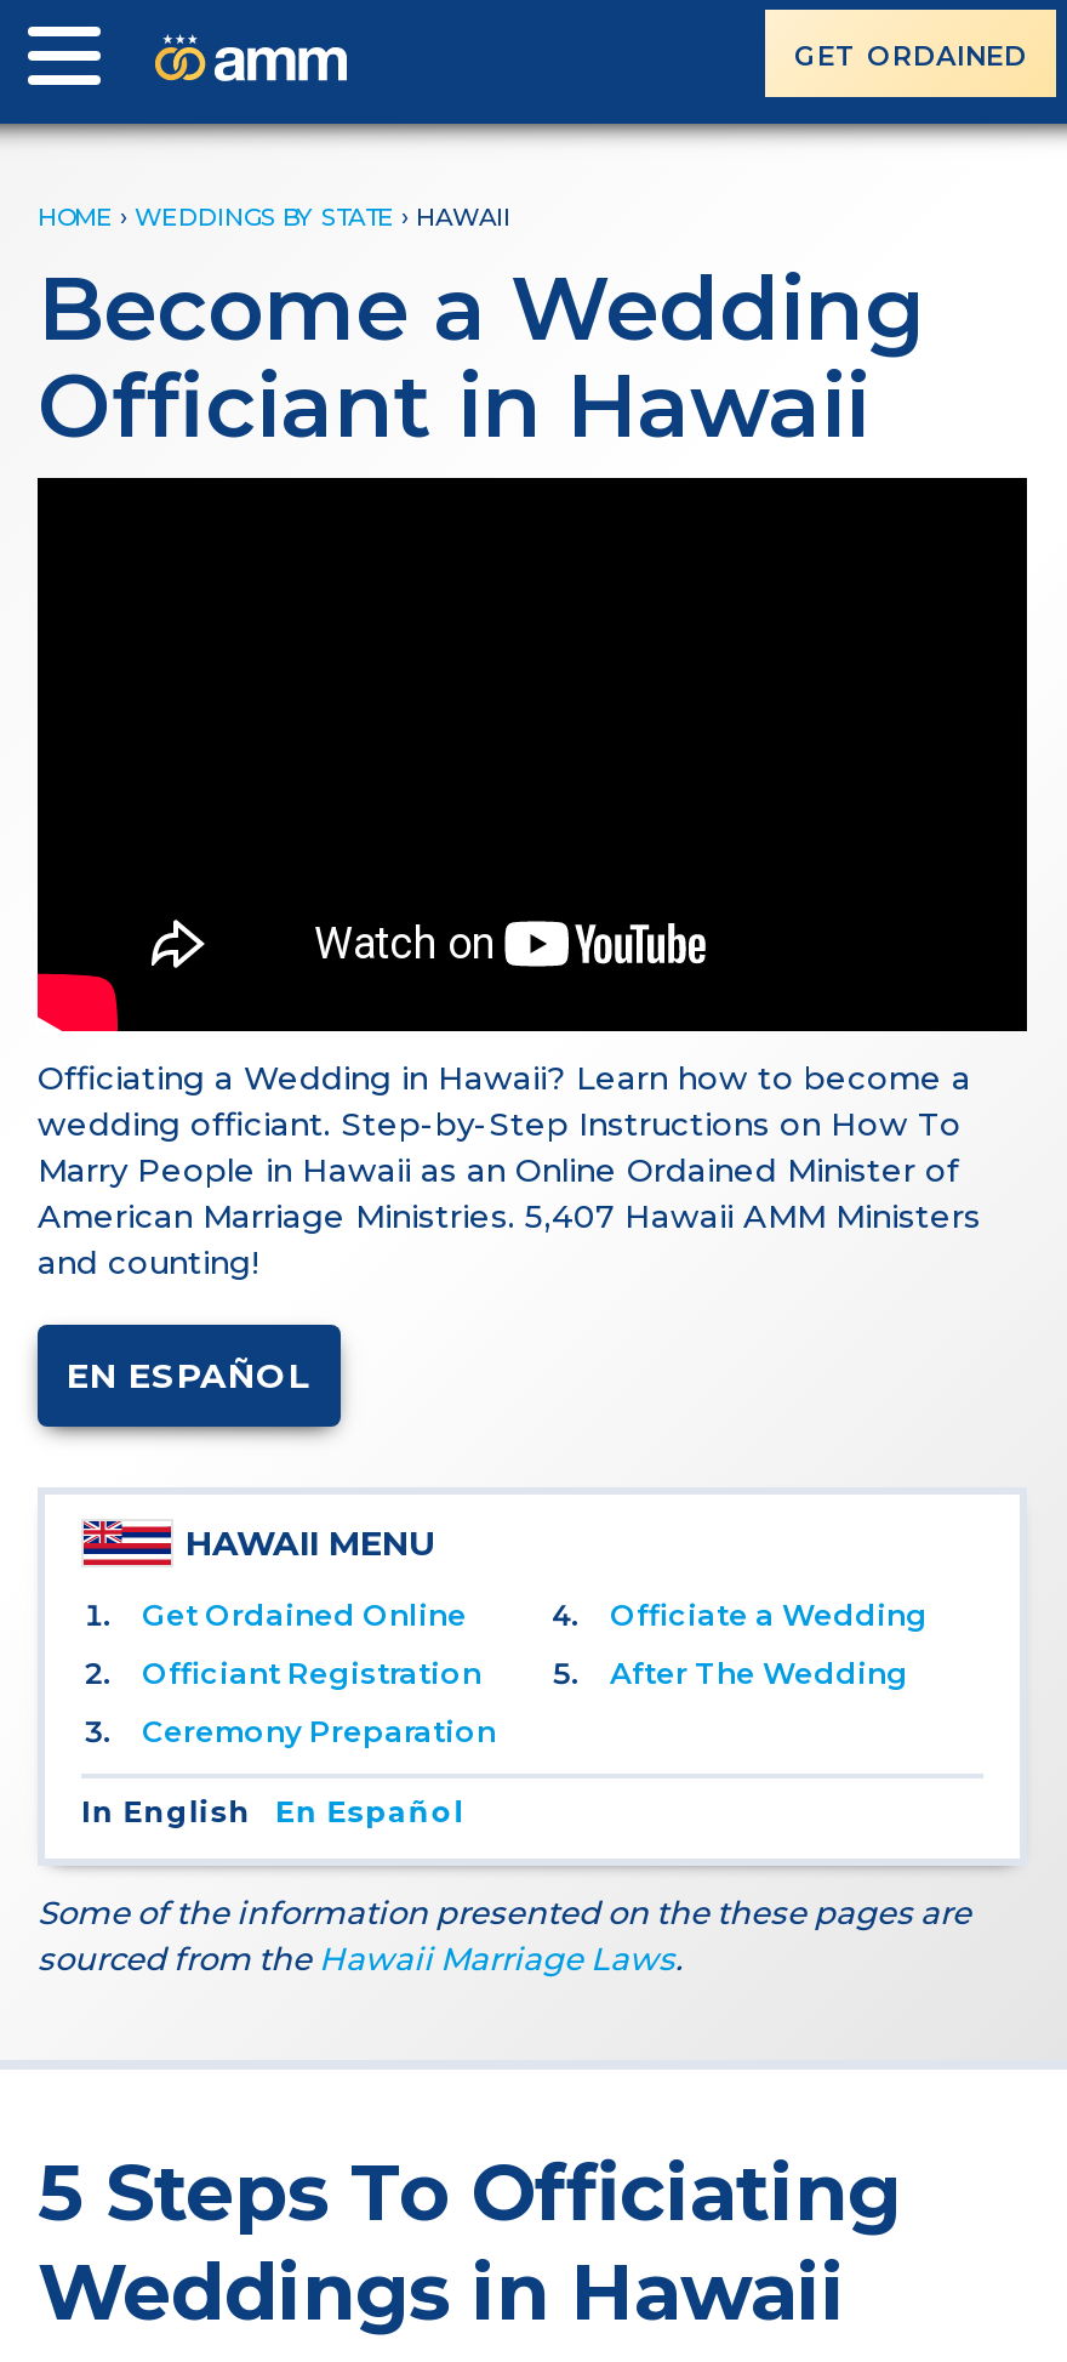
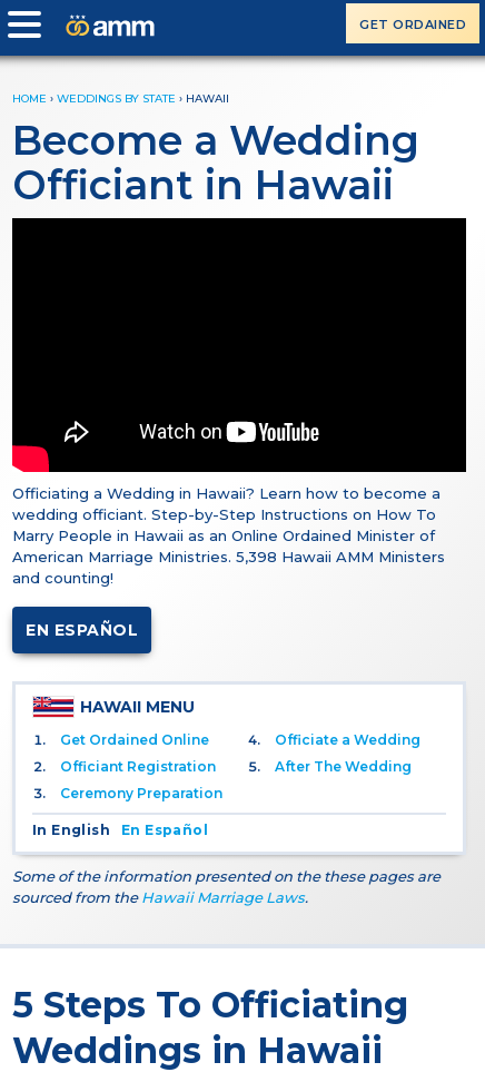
- American Marriage Ministries. 5,407 Hawaii AMM Ministers
+ American Marriage Ministries. 5,398 Hawaii AMM Ministers
